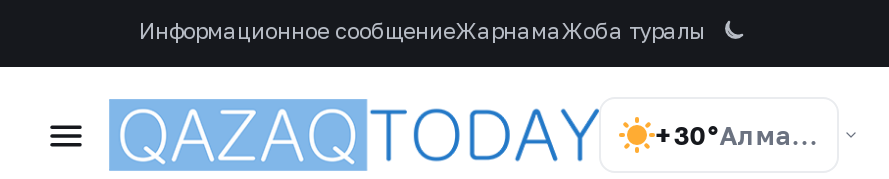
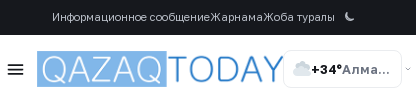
- +30°
+ +34°
